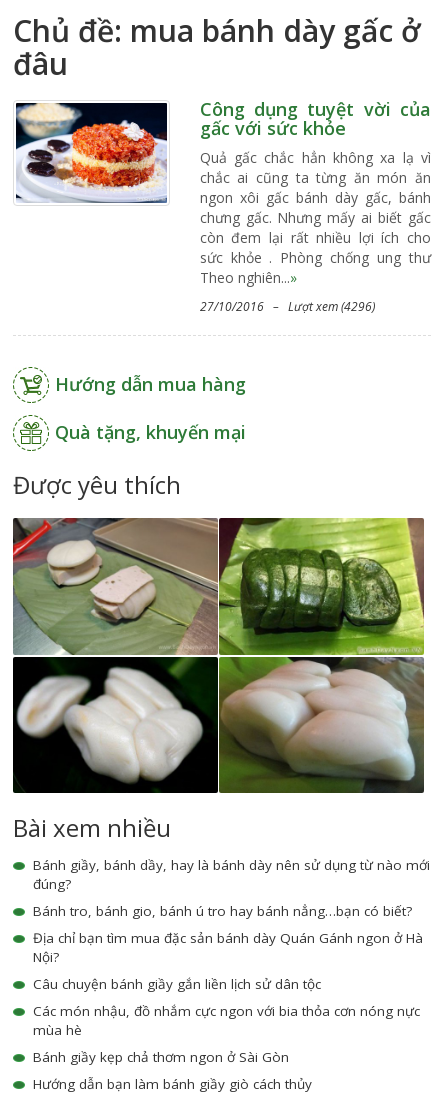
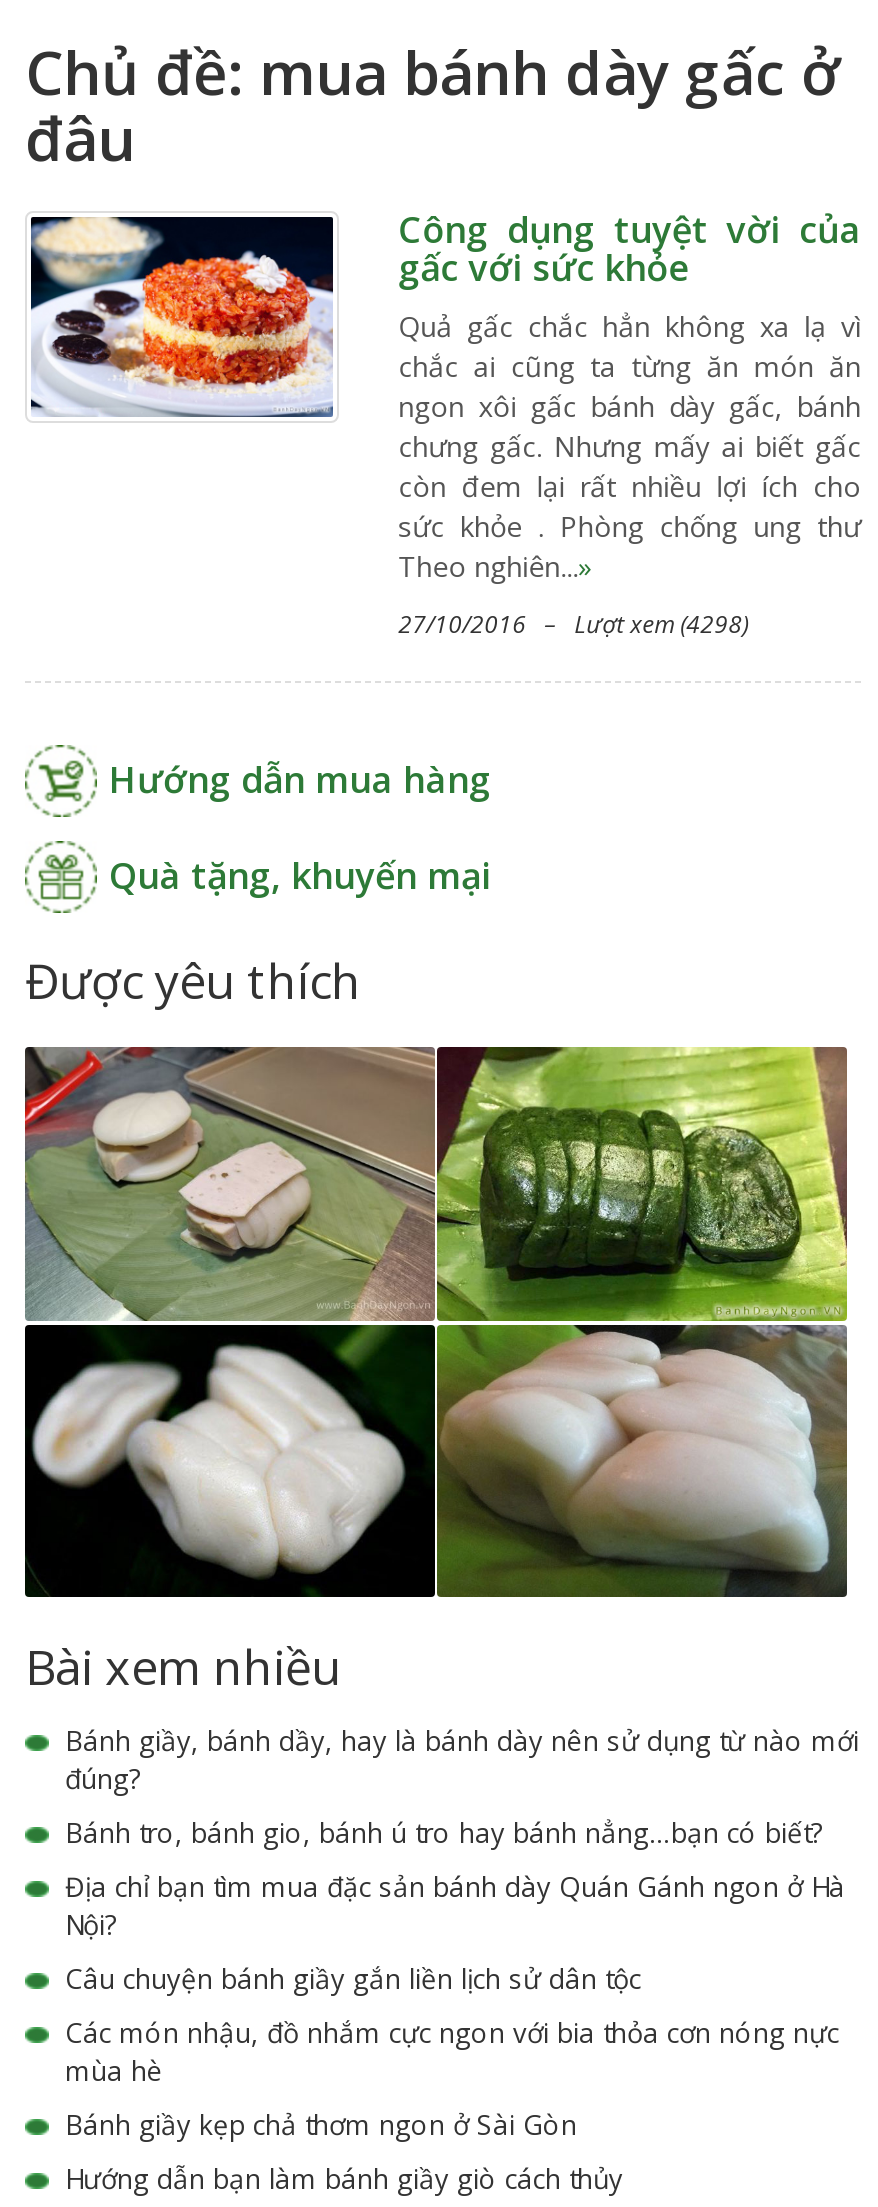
- 27/10/2016 – Lượt xem (4296)
+ 27/10/2016 – Lượt xem (4298)
